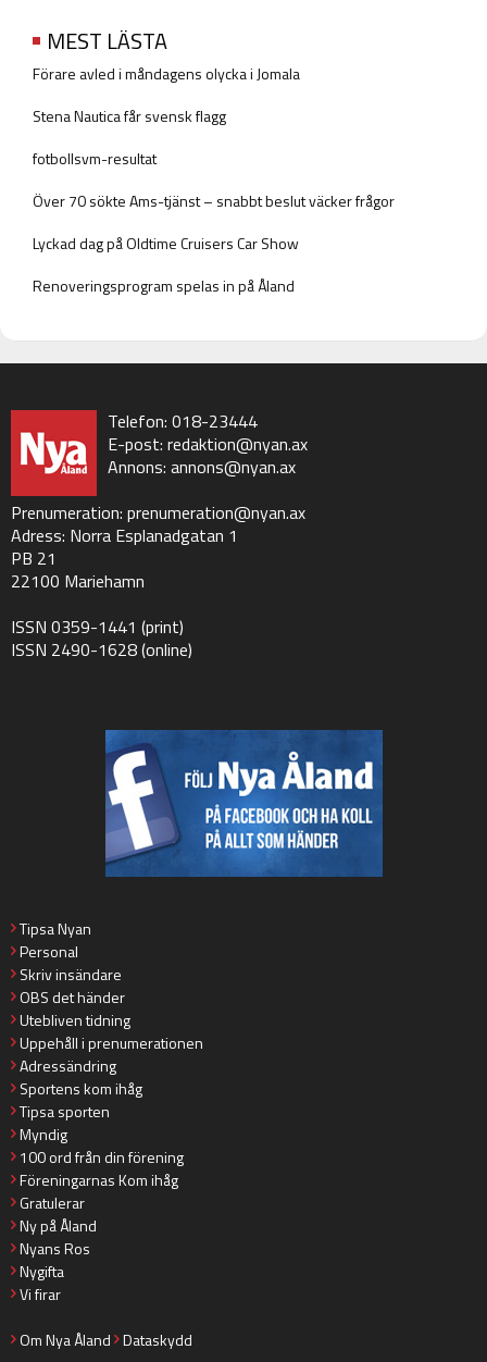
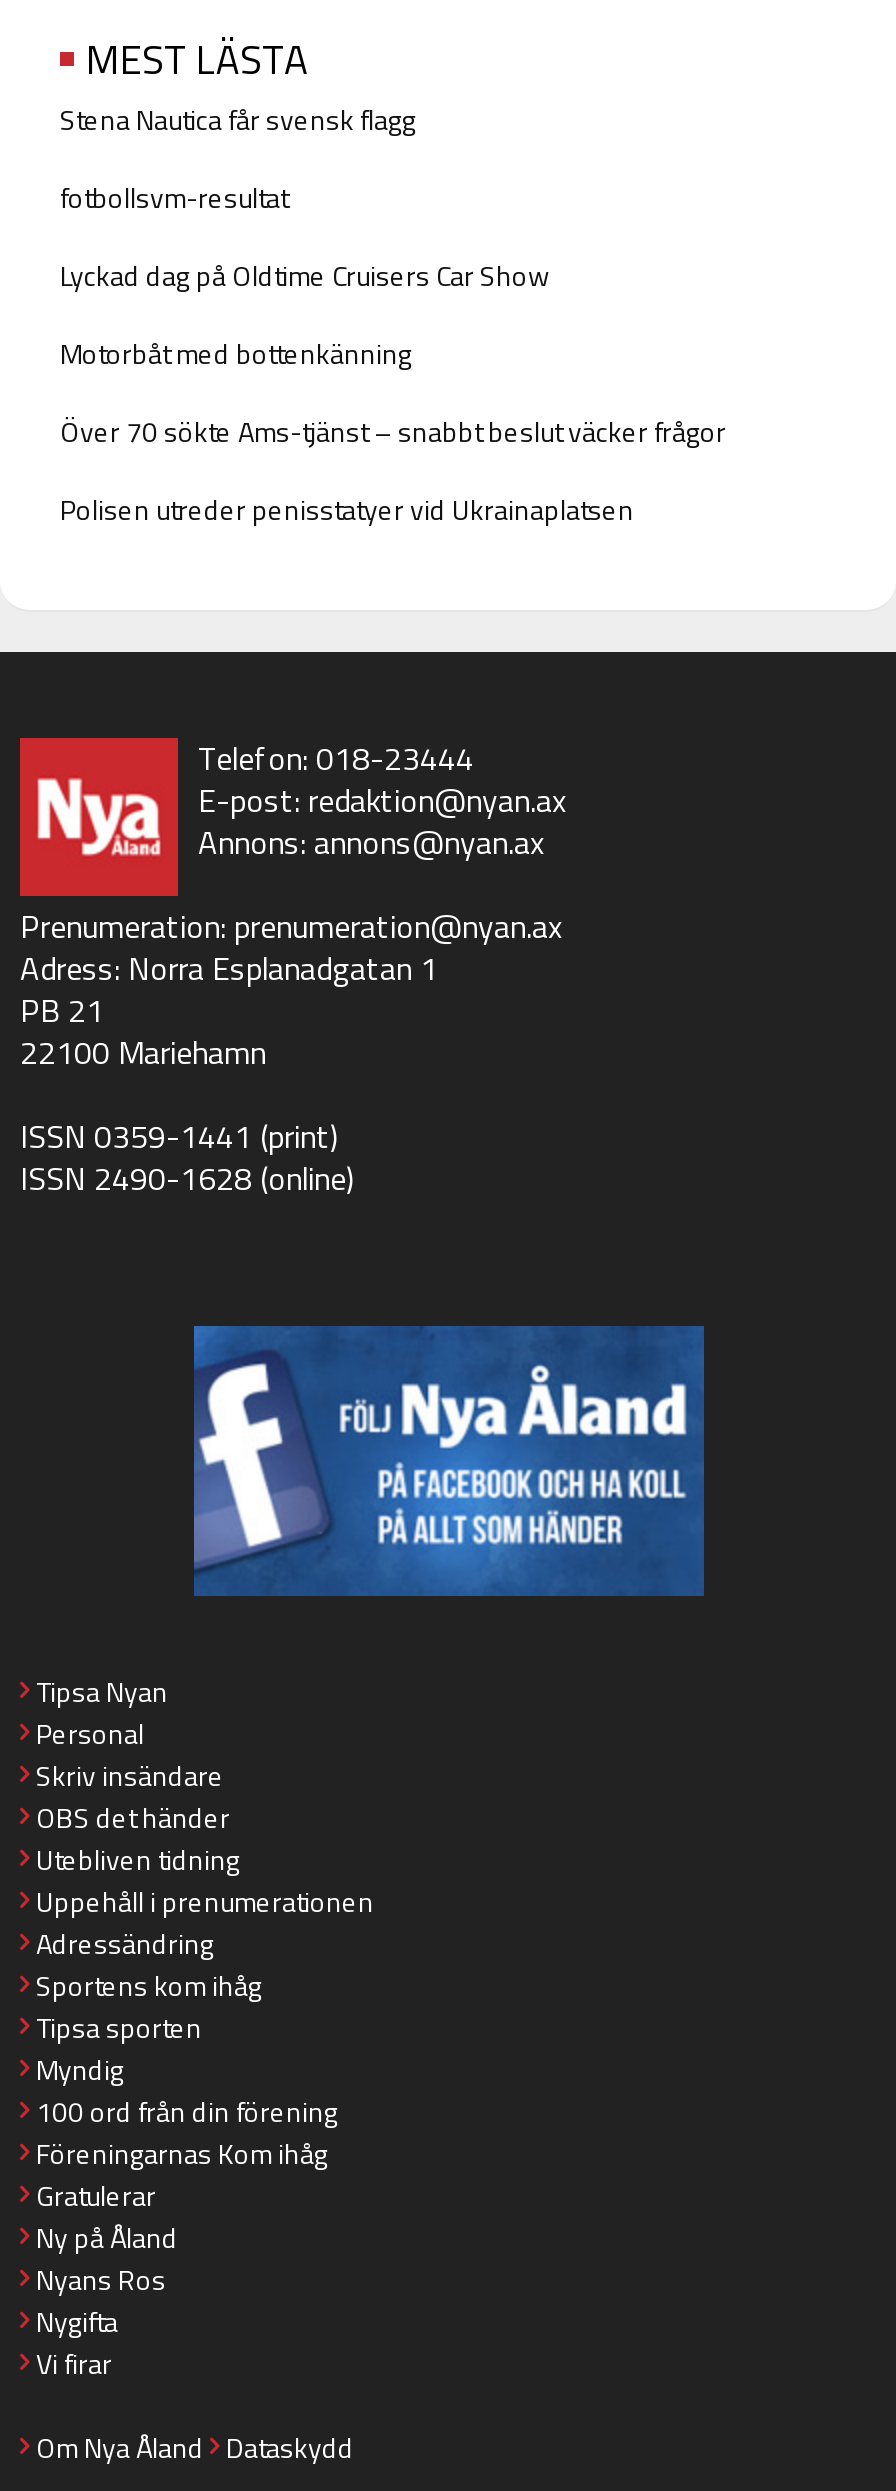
- Förare avled i måndagens olycka i Jomala

moved up: Stena Nautica får svensk flagg | fotbollsvm-resultat

+ Motorbåt med bottenkänning

moved down: Över 70 sökte Ams-tjänst – snabbt beslut väcker frågor

moved up: Lyckad dag på Oldtime Cruisers Car Show

- Renoveringsprogram spelas in på Åland
+ Polisen utreder penisstatyer vid Ukrainaplatsen
